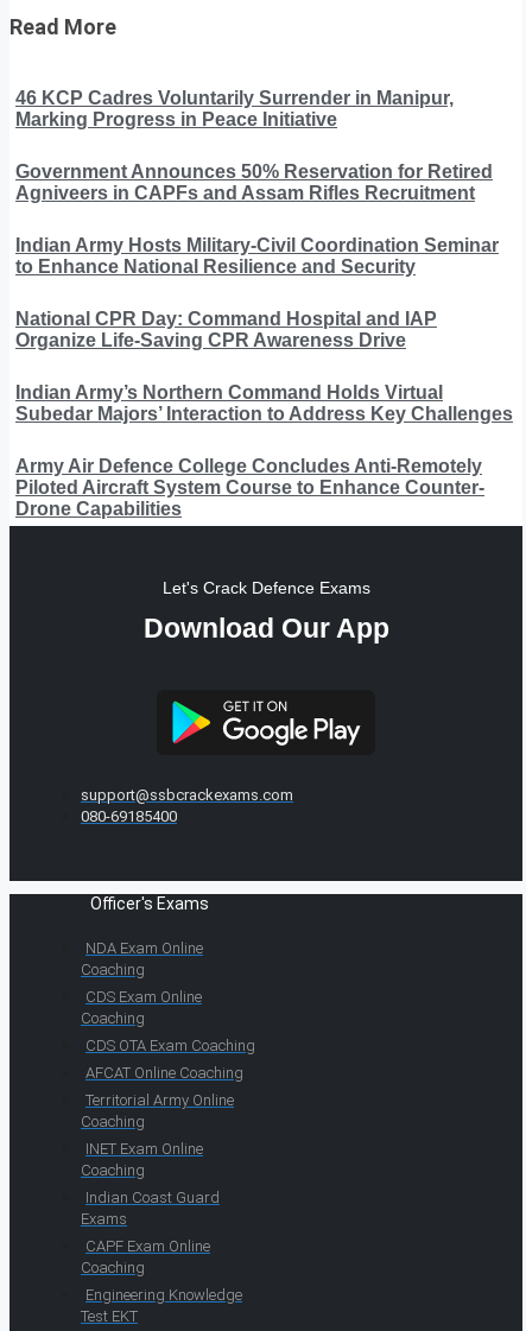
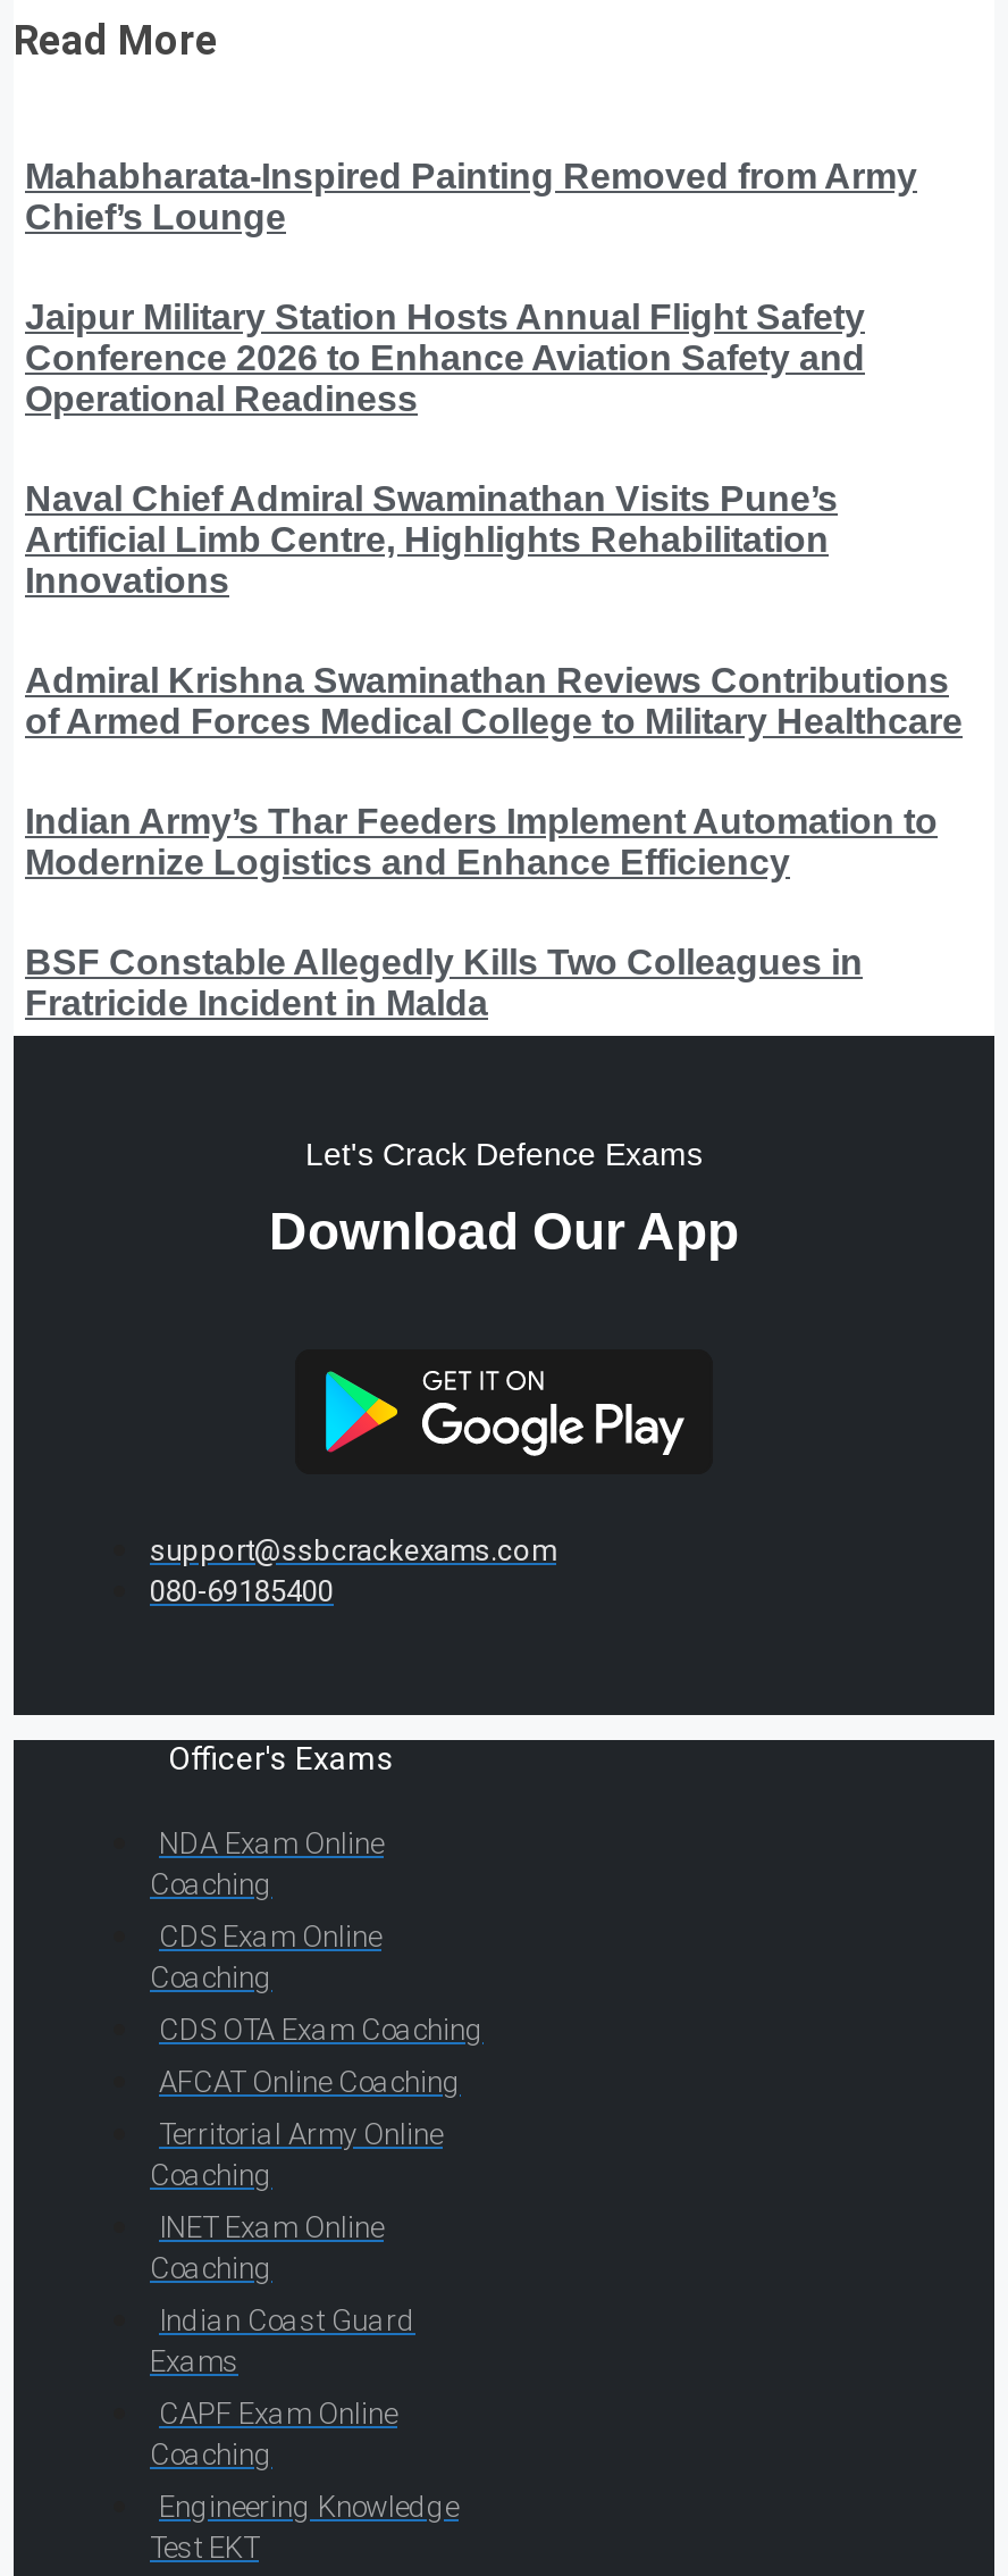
- 46 KCP Cadres Voluntarily Surrender in Manipur,
- Marking Progress in Peace Initiative
+ Mahabharata-Inspired Painting Removed from Army
+ Chief’s Lounge

- Government Announces 50% Reservation for Retired
- Agniveers in CAPFs and Assam Rifles Recruitment
+ Jaipur Military Station Hosts Annual Flight Safety
+ Conference 2026 to Enhance Aviation Safety and
+ Operational Readiness

- Indian Army Hosts Military-Civil Coordination Seminar
- to Enhance National Resilience and Security
+ Naval Chief Admiral Swaminathan Visits Pune’s
+ Artificial Limb Centre, Highlights Rehabilitation
+ Innovations

- National CPR Day: Command Hospital and IAP
- Organize Life-Saving CPR Awareness Drive
+ Admiral Krishna Swaminathan Reviews Contributions
+ of Armed Forces Medical College to Military Healthcare

- Indian Army’s Northern Command Holds Virtual
- Subedar Majors’ Interaction to Address Key Challenges
+ Indian Army’s Thar Feeders Implement Automation to
+ Modernize Logistics and Enhance Efficiency

- Army Air Defence College Concludes Anti-Remotely
- Piloted Aircraft System Course to Enhance Counter-
- Drone Capabilities
+ BSF Constable Allegedly Kills Two Colleagues in
+ Fratricide Incident in Malda
